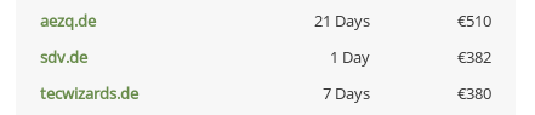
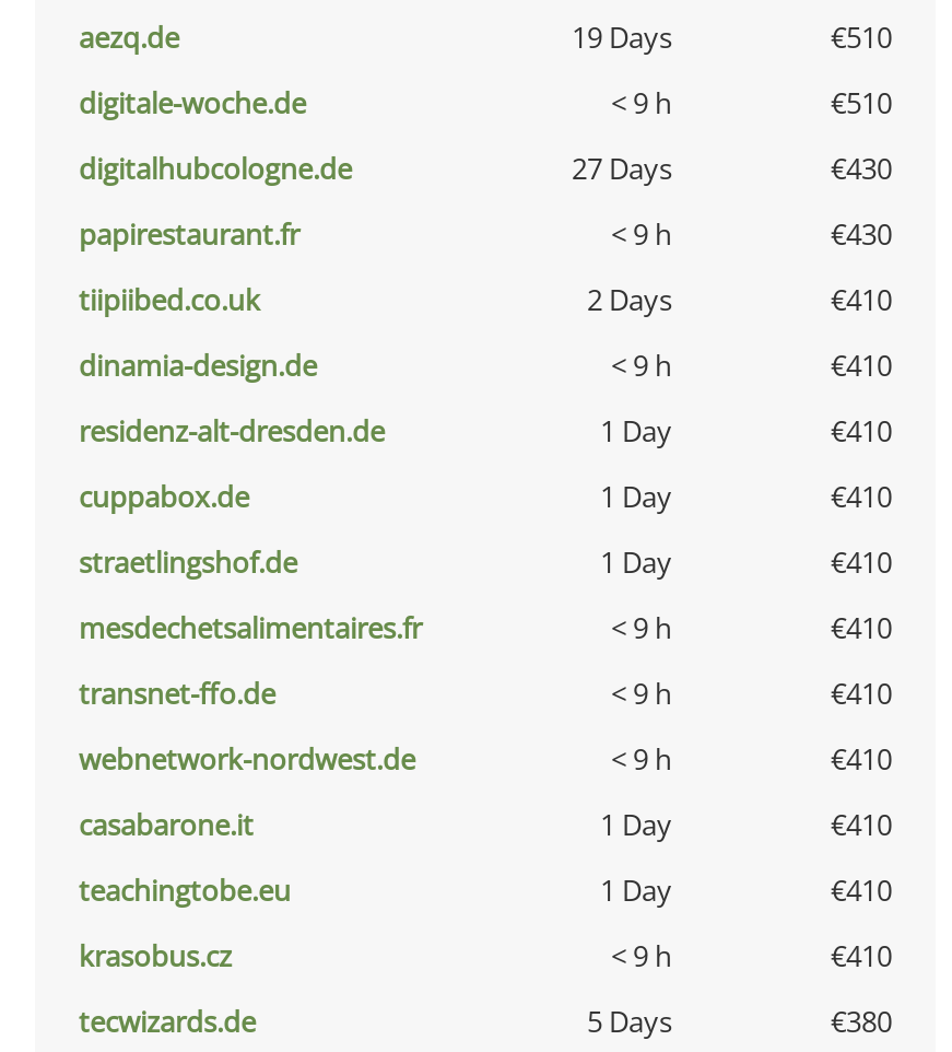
- 21 Days
+ 19 Days

- sdv.de
+ digitale-woche.de
+ < 9 h
+ €510
+ digitalhubcologne.de
+ 27 Days
+ €430
+ papirestaurant.fr
+ < 9 h
+ €430
+ tiipiibed.co.uk
+ 2 Days
+ €410
+ dinamia-design.de
+ < 9 h
+ €410
+ residenz-alt-dresden.de

- €382
+ €410
+ cuppabox.de
+ 1 Day
+ €410
+ straetlingshof.de
+ 1 Day
+ €410
+ mesdechetsalimentaires.fr
+ < 9 h
+ €410
+ transnet-ffo.de
+ < 9 h
+ €410
+ webnetwork-nordwest.de
+ < 9 h
+ €410
+ casabarone.it
+ 1 Day
+ €410
+ teachingtobe.eu
+ 1 Day
+ €410
+ krasobus.cz
+ < 9 h
+ €410

- 7 Days
+ 5 Days
